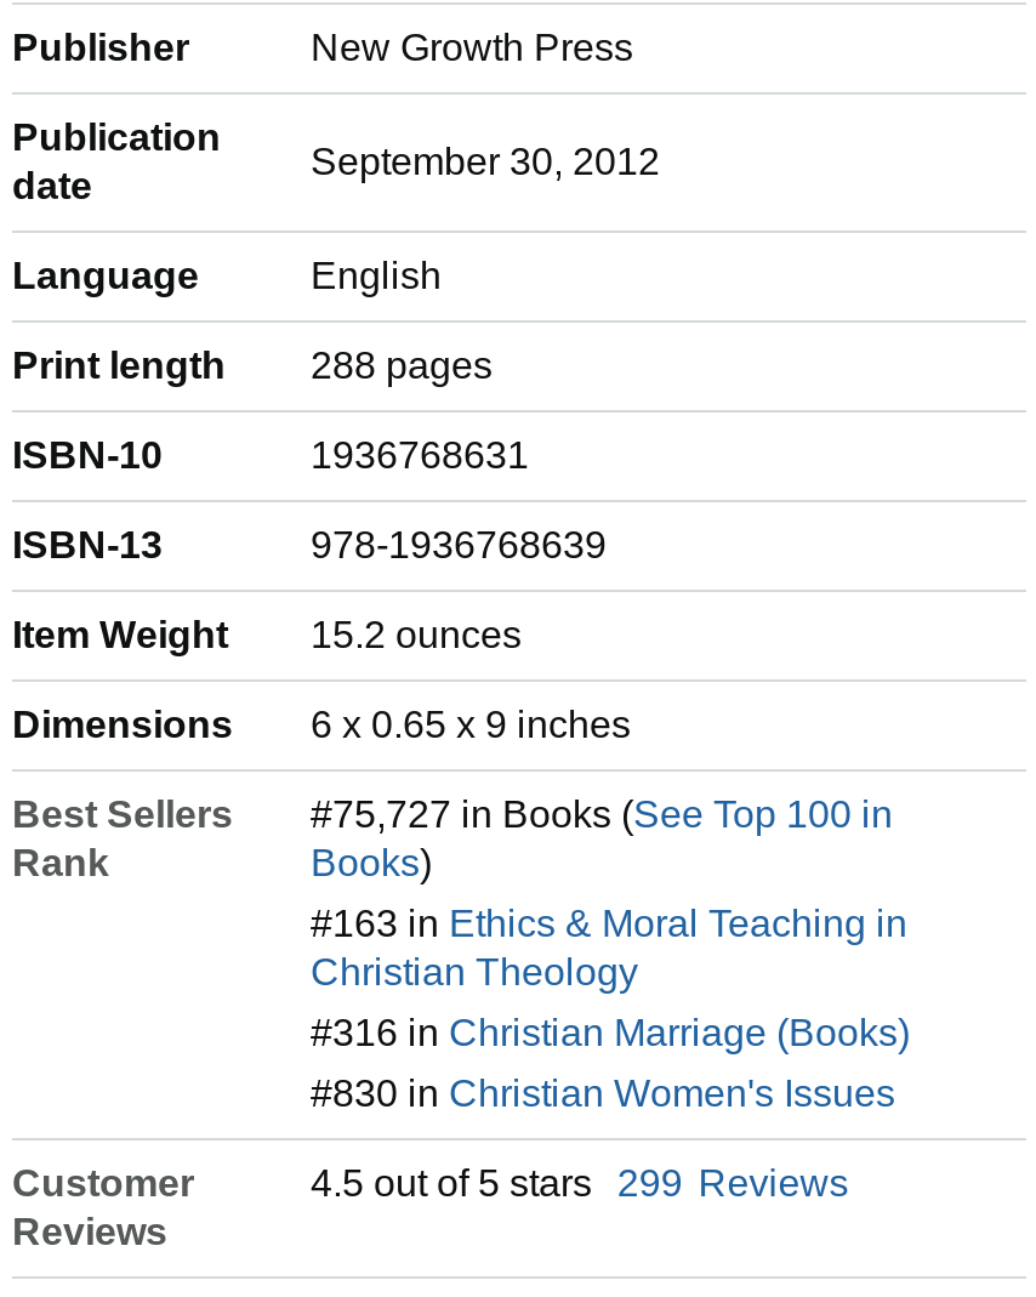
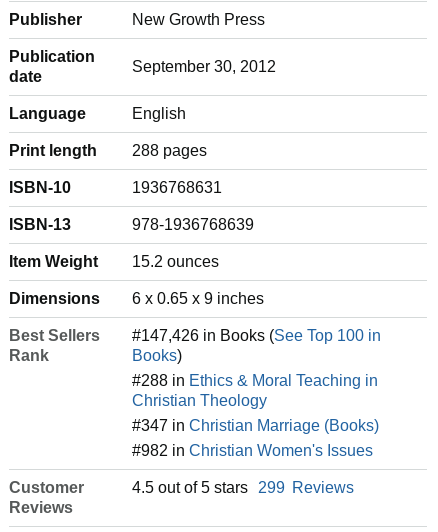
- #75,727 in Books (See Top 100 in
+ #147,426 in Books (See Top 100 in

- #163 in Ethics & Moral Teaching in
+ #288 in Ethics & Moral Teaching in

- #316 in Christian Marriage (Books)
+ #347 in Christian Marriage (Books)

- #830 in Christian Women's Issues
+ #982 in Christian Women's Issues
